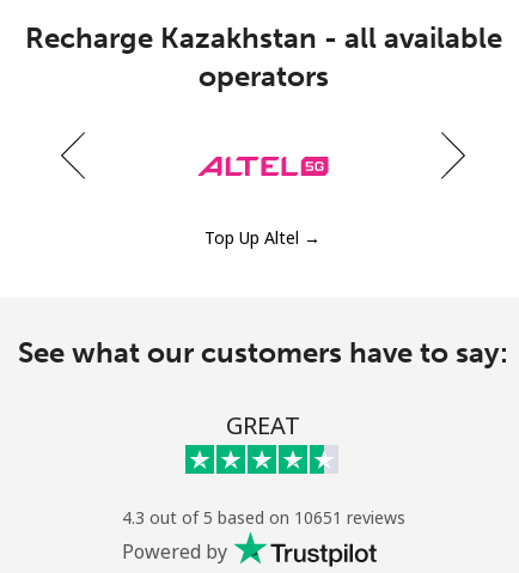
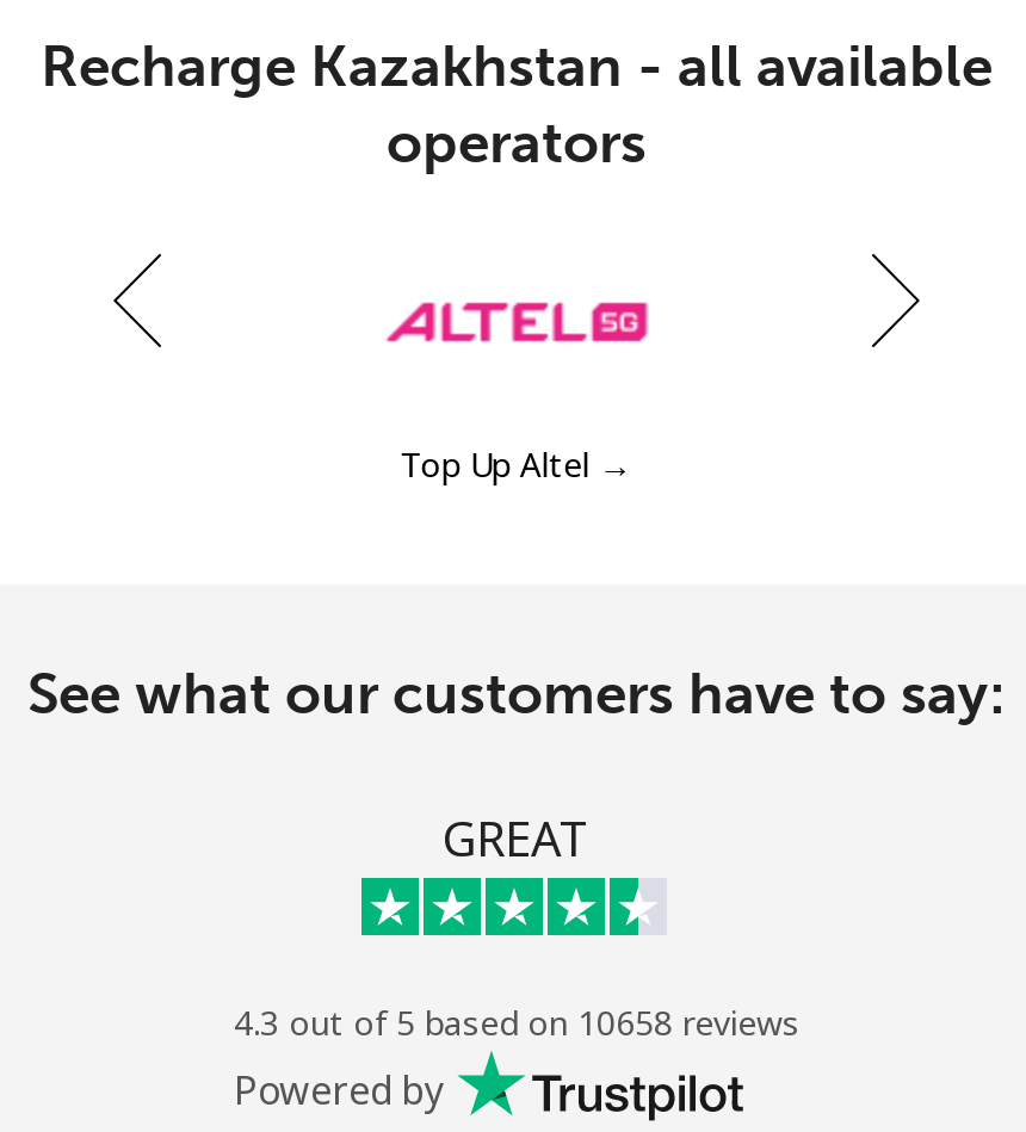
- 4.3 out of 5 based on 10651 reviews
+ 4.3 out of 5 based on 10658 reviews
